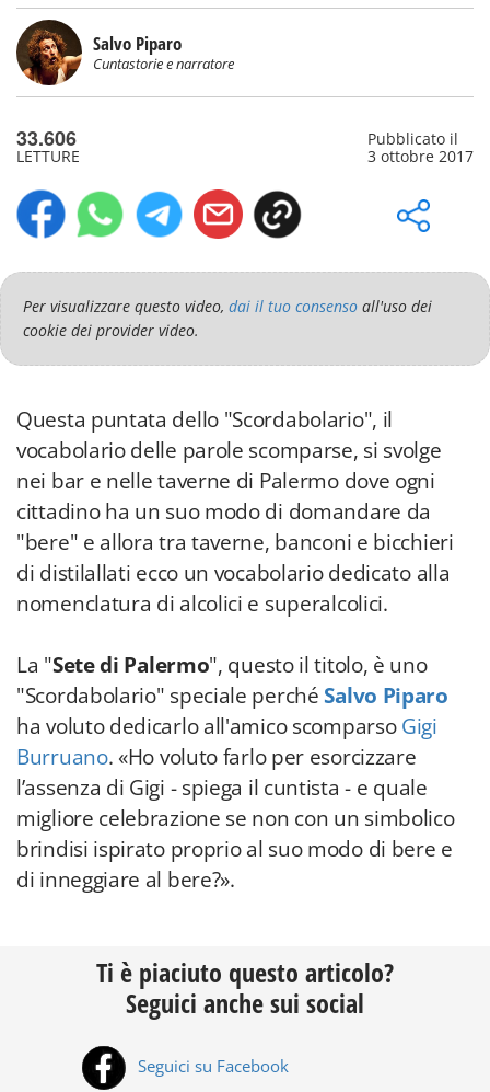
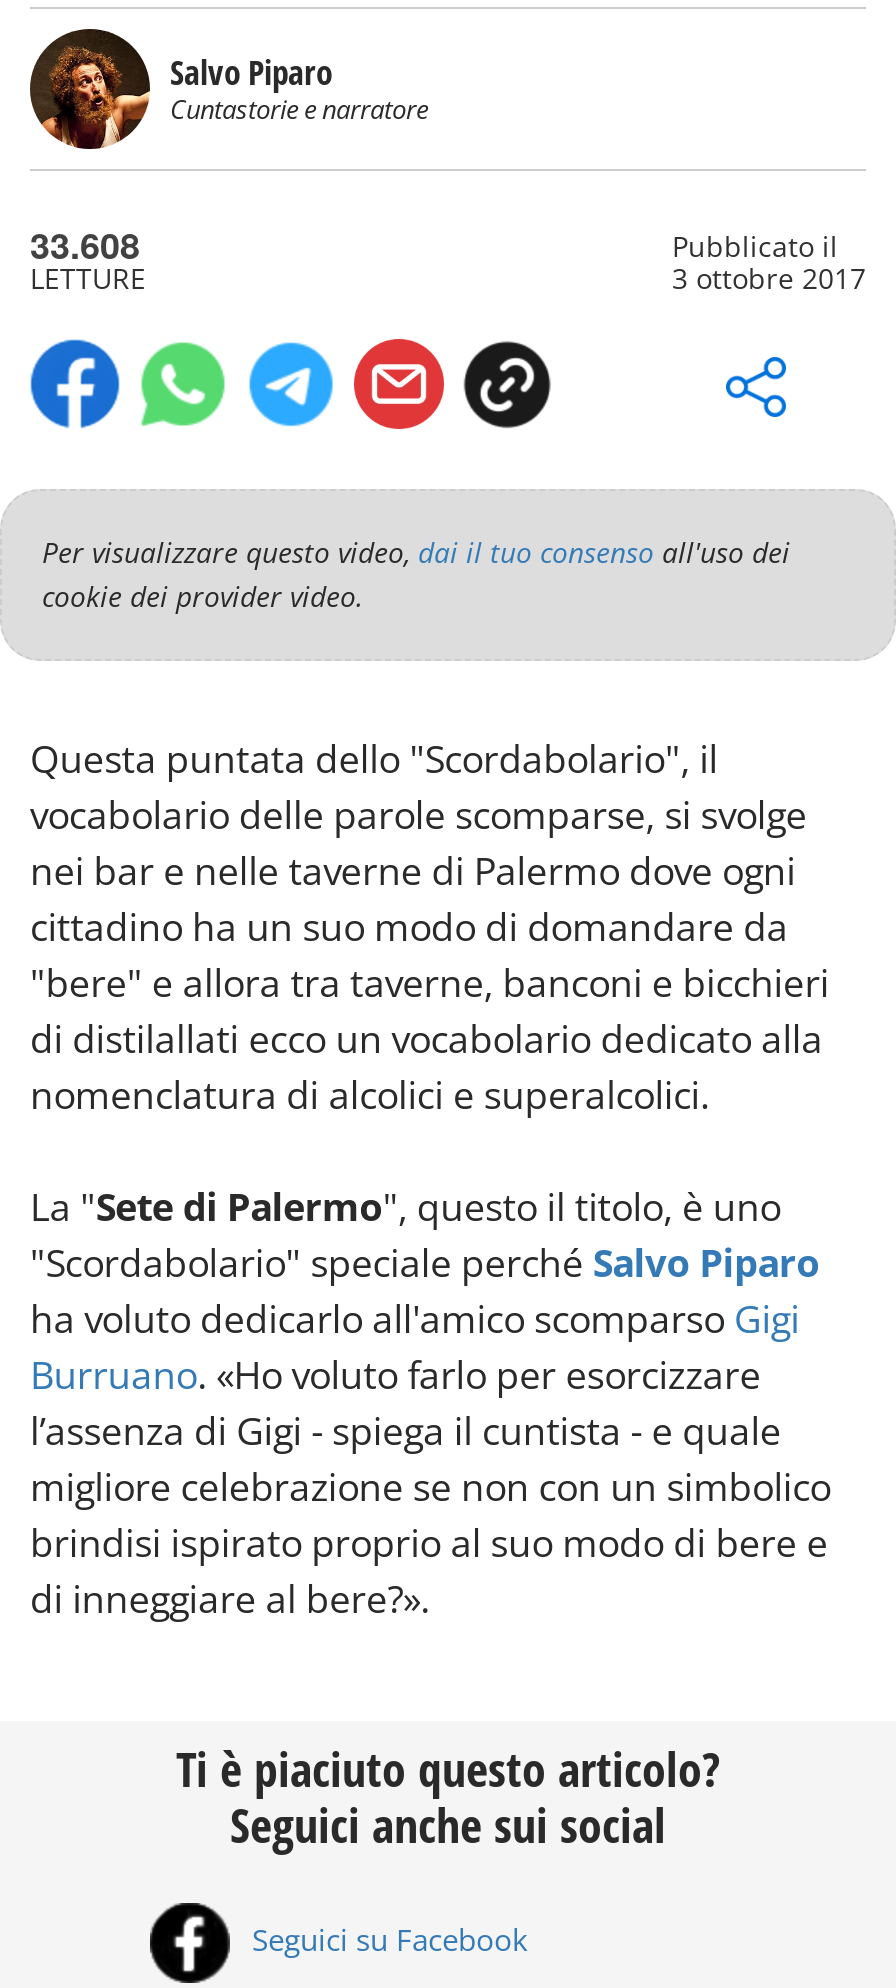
- 33.606
+ 33.608
